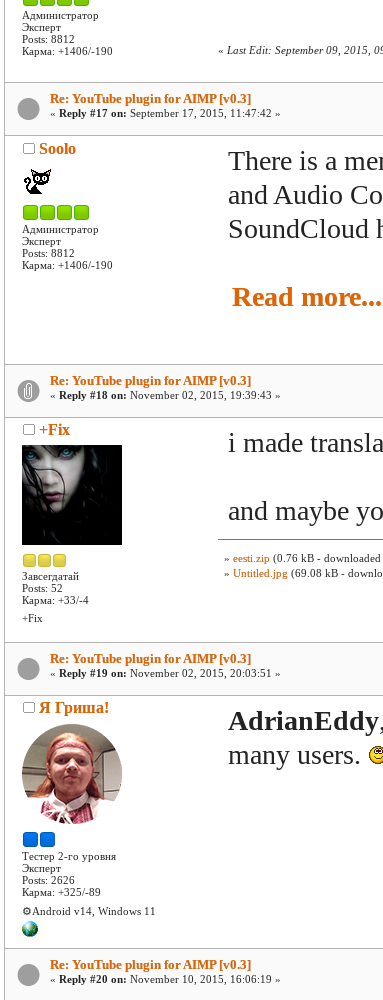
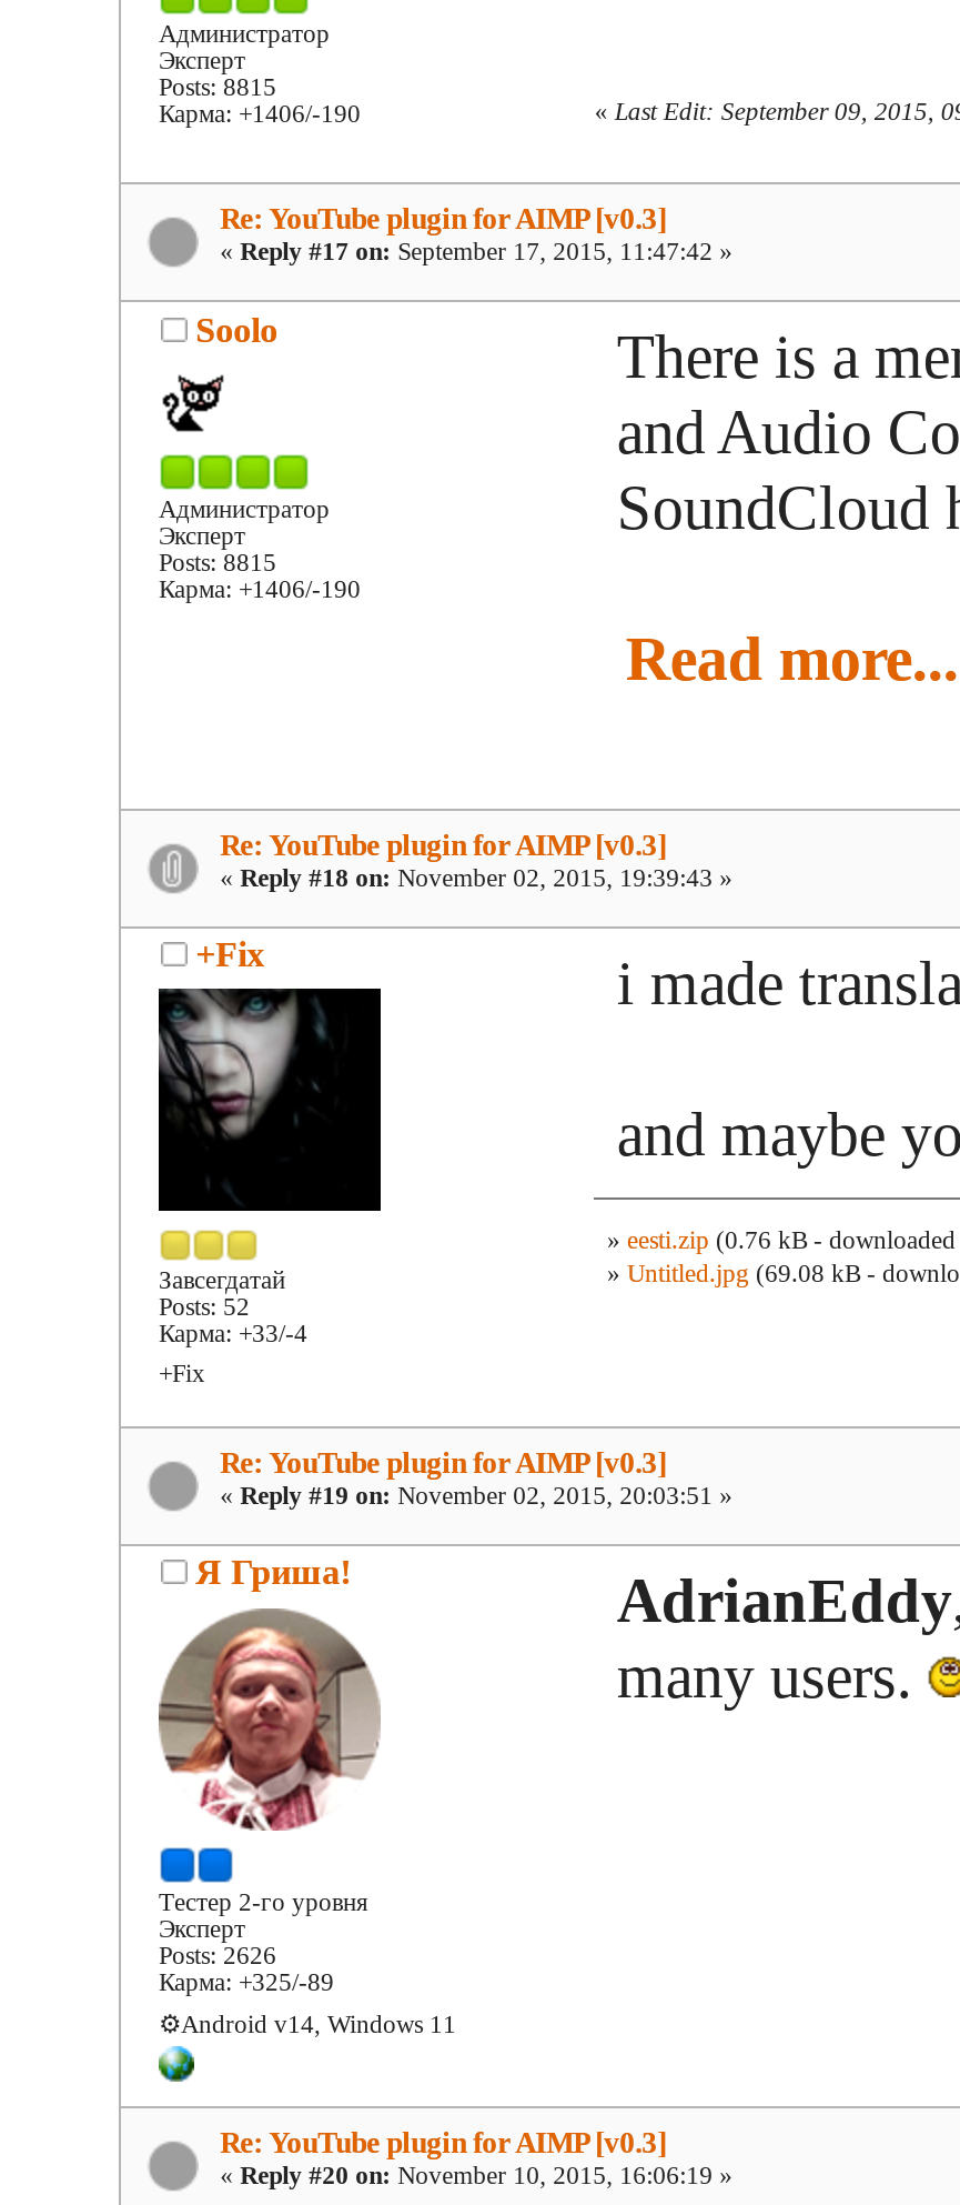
- Posts: 8812
+ Posts: 8815

- Posts: 8812
+ Posts: 8815
